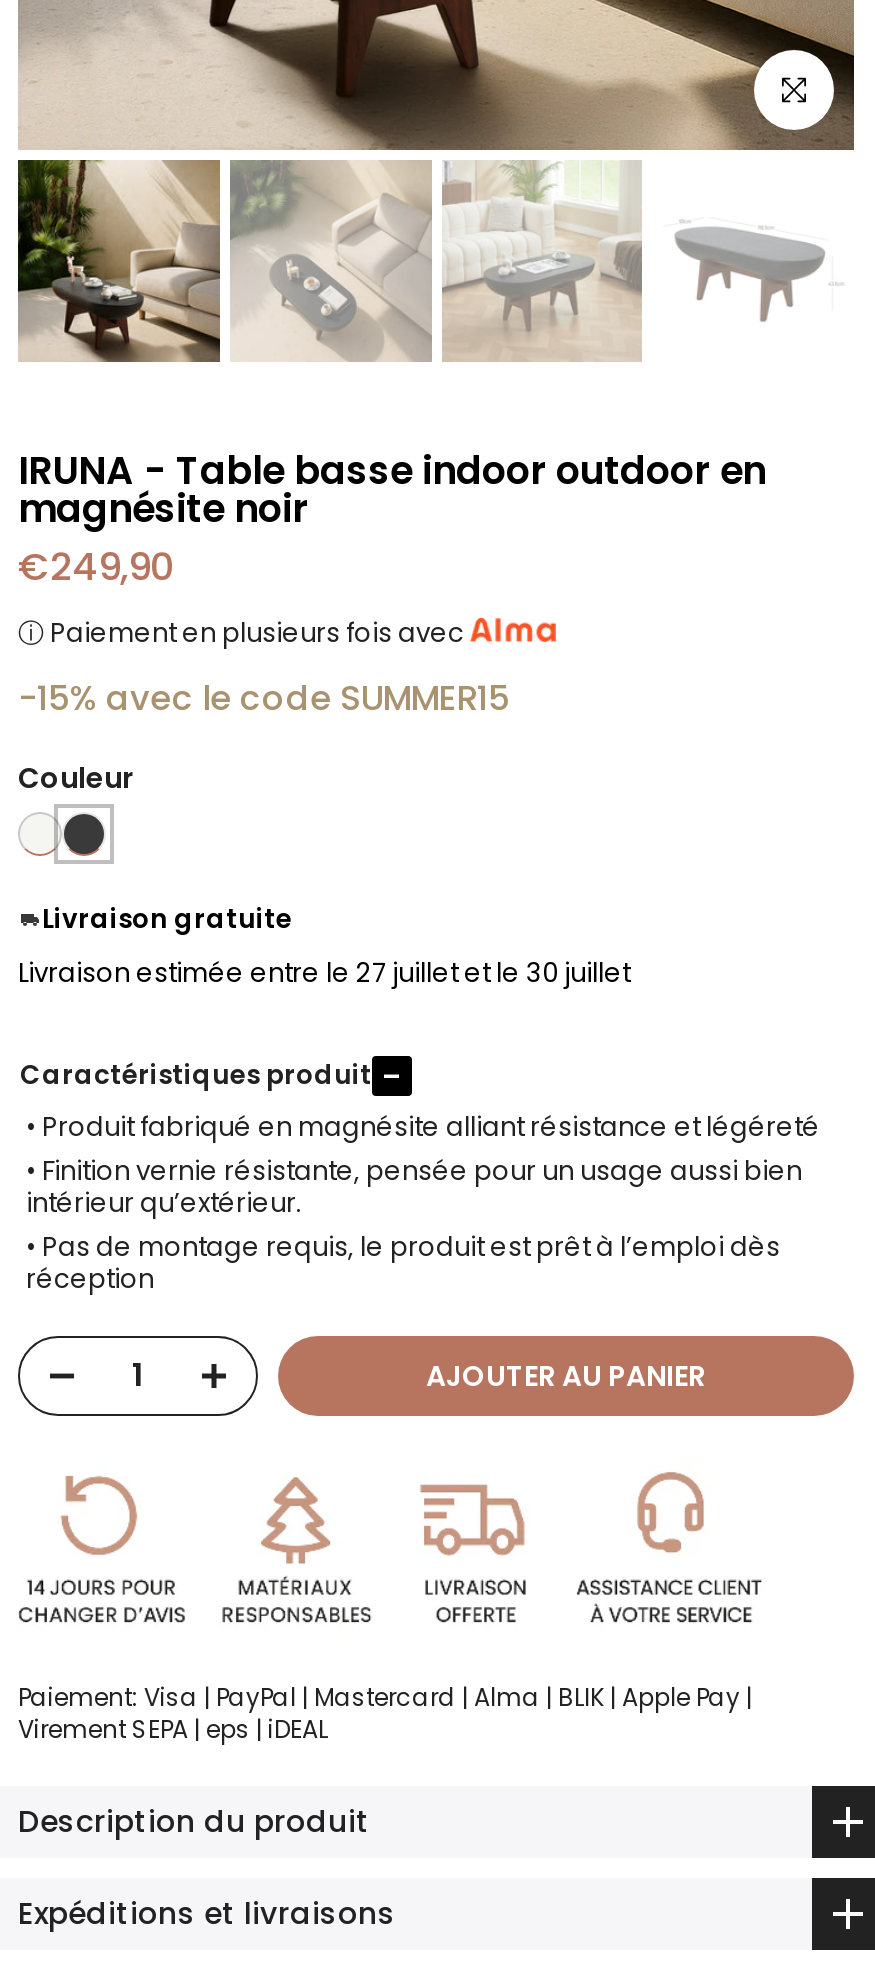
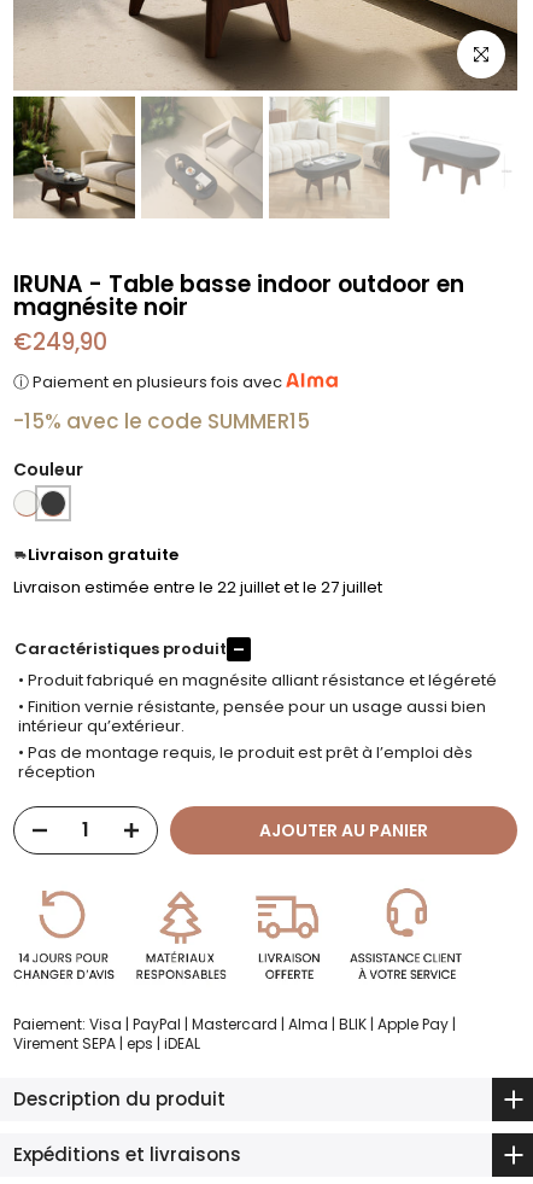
- Livraison estimée entre le 27 juillet et le 30 juillet
+ Livraison estimée entre le 22 juillet et le 27 juillet
